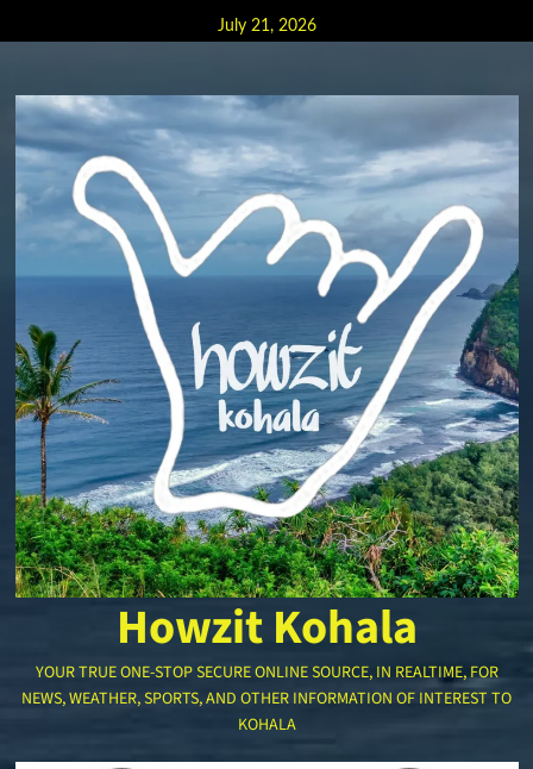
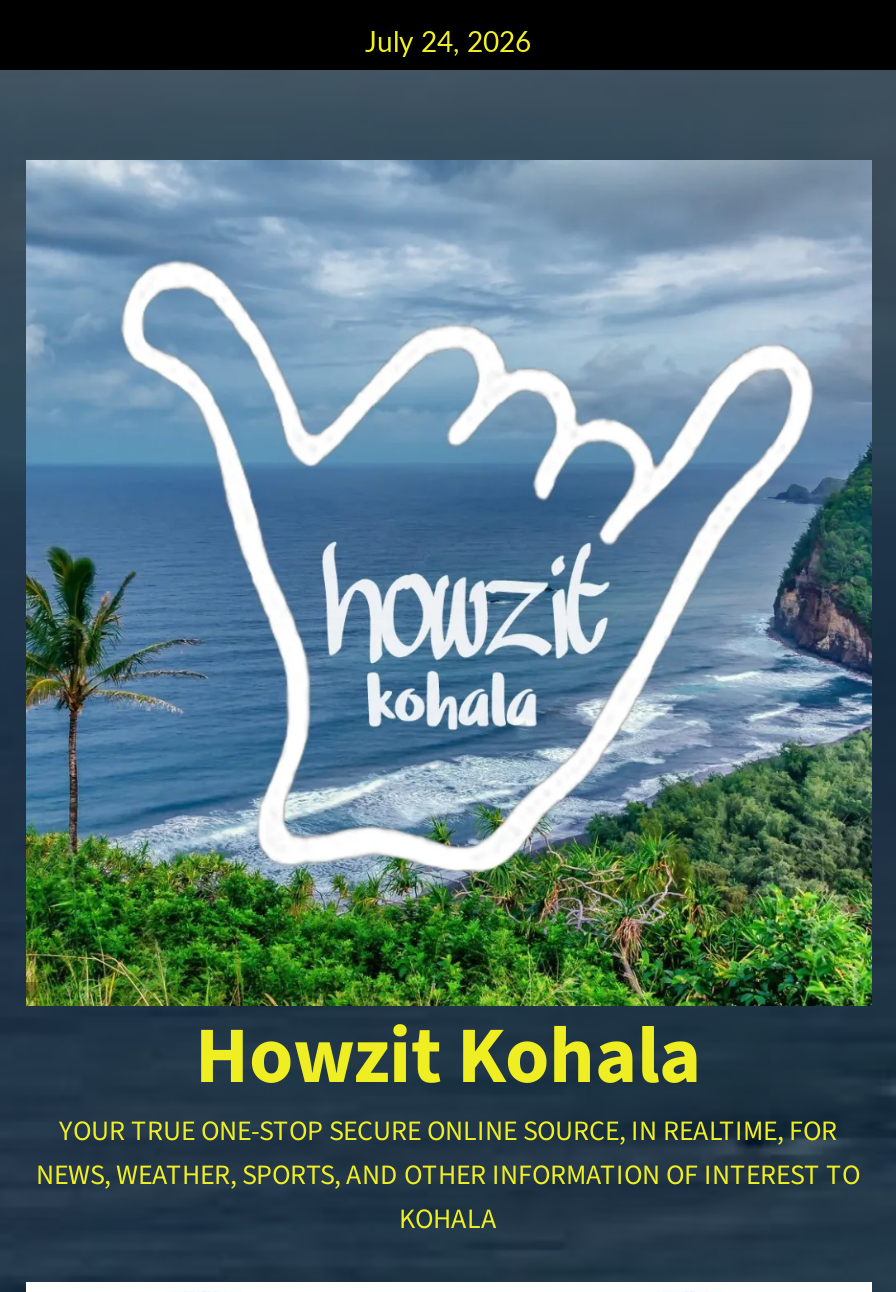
- July 21, 2026
+ July 24, 2026
